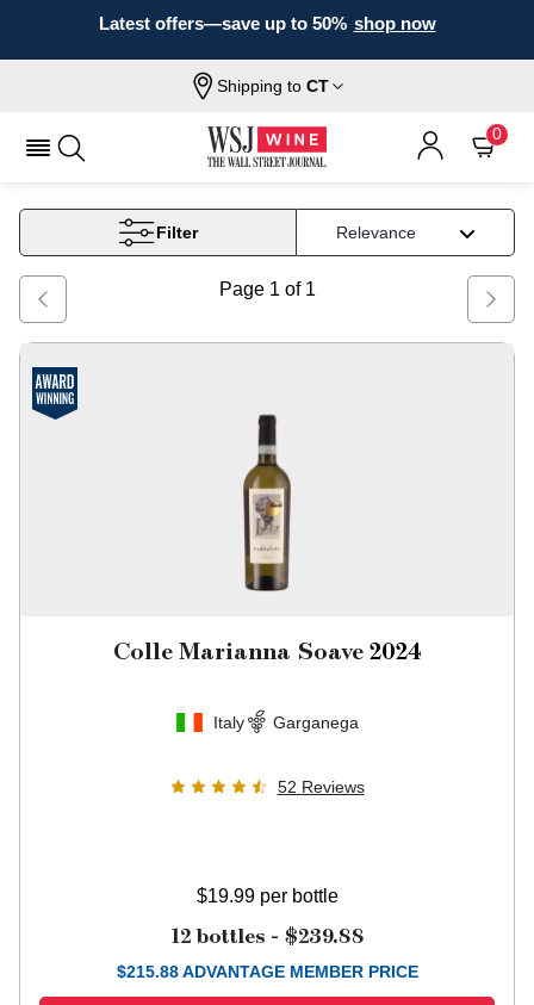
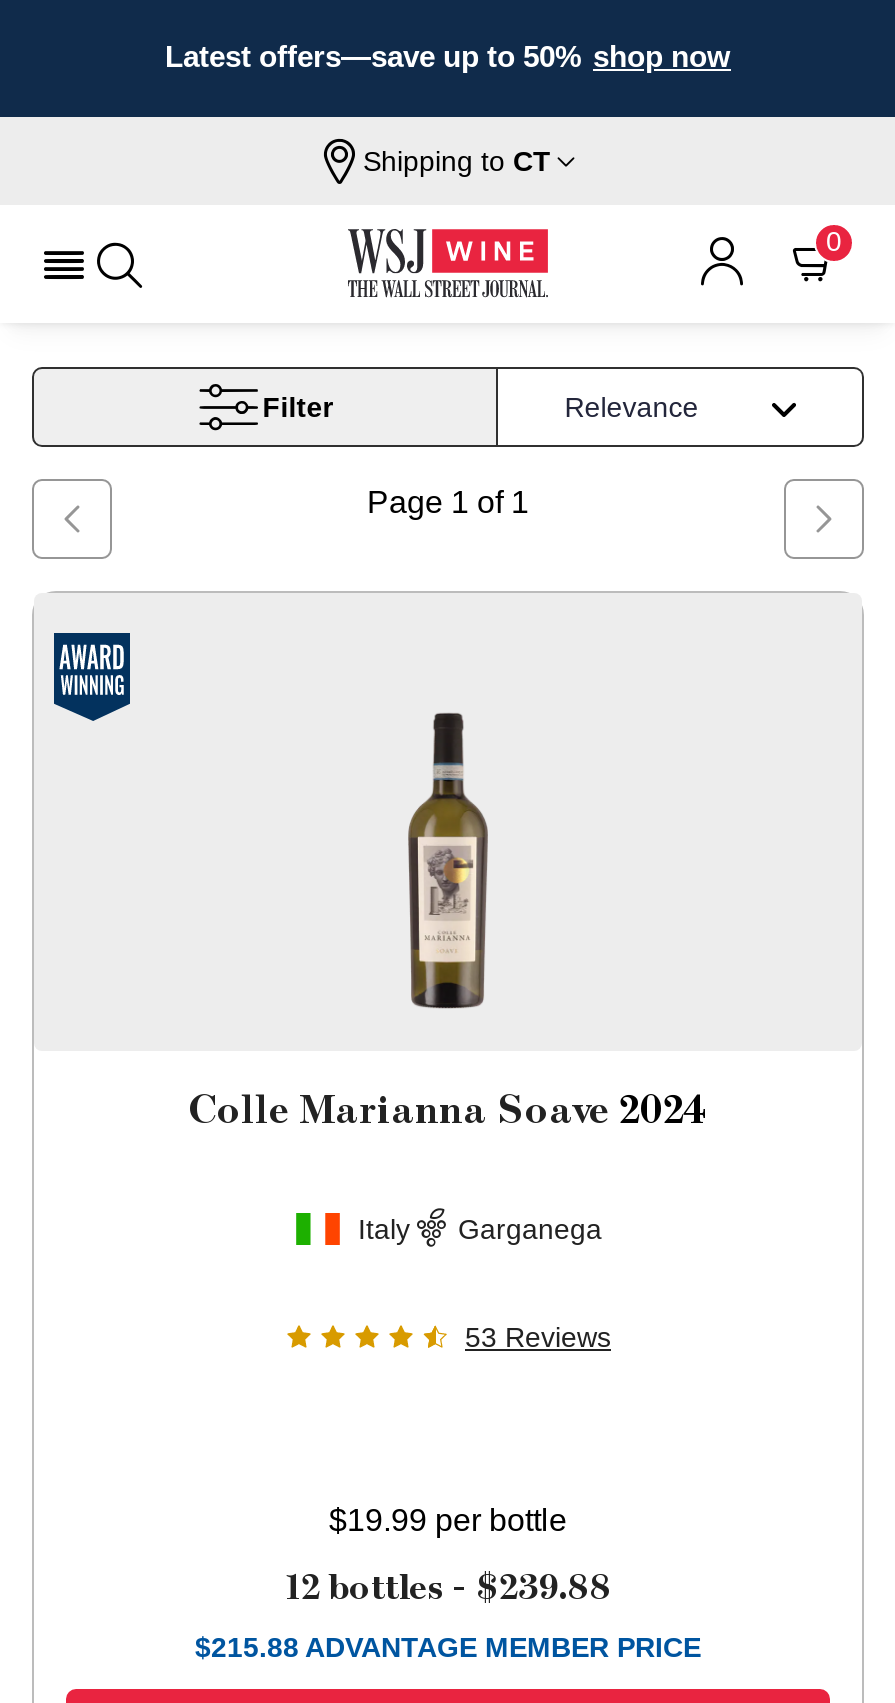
- 52 Reviews
+ 53 Reviews
